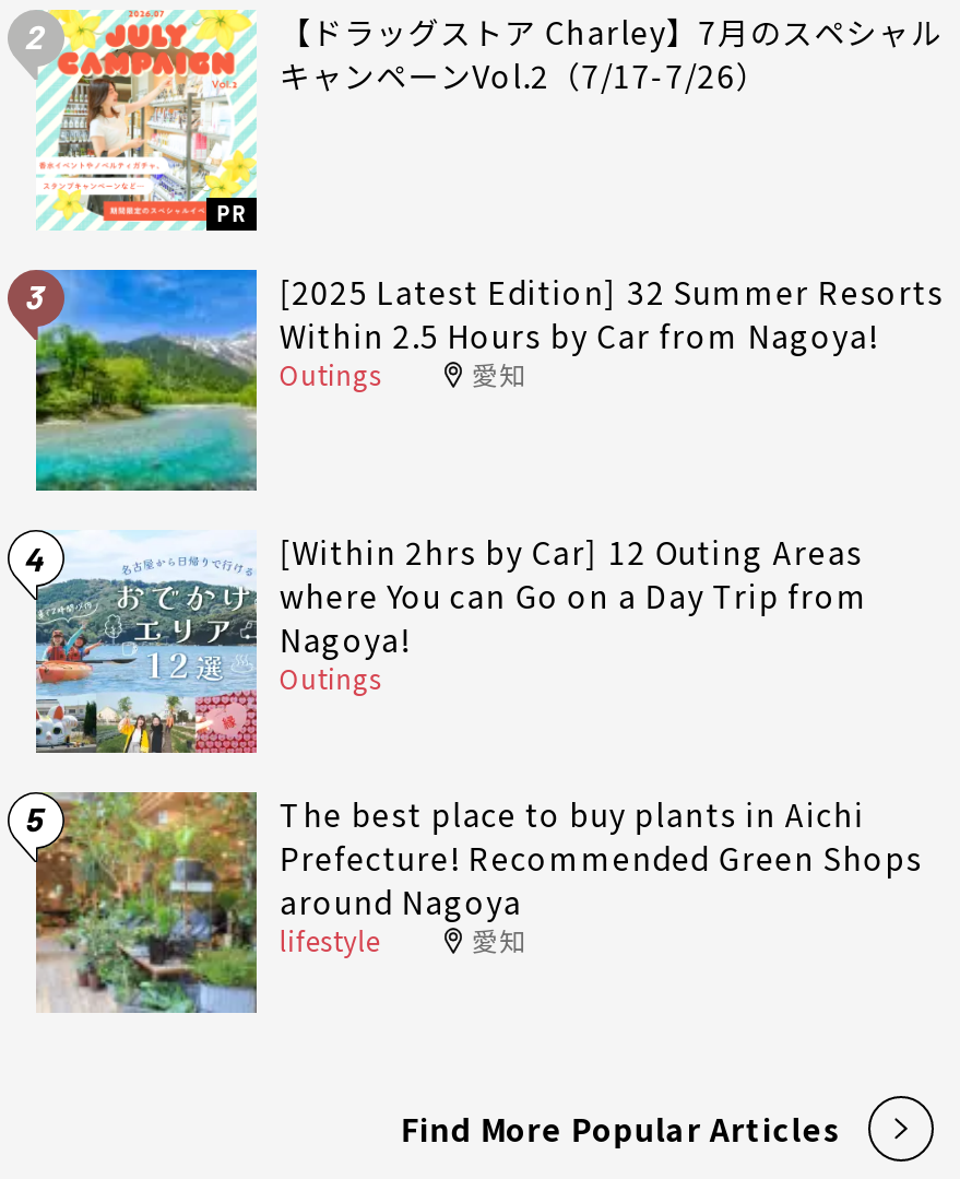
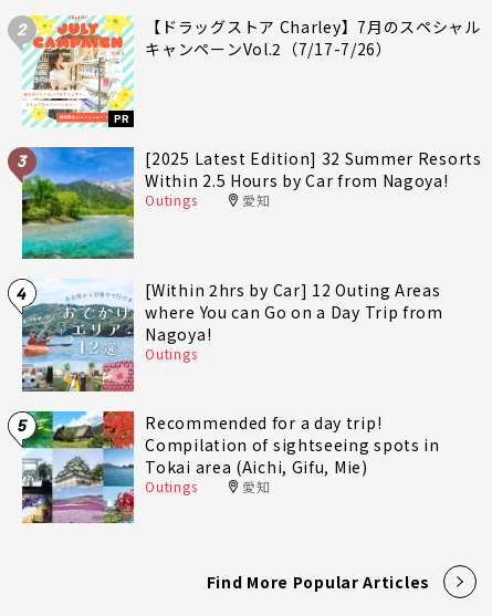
- [image]
- The best place to buy plants in Aichi
- Prefecture! Recommended Green Shops
- around Nagoya
- lifestyle
+ [image]
+ Recommended for a day trip!
+ Compilation of sightseeing spots in
+ Tokai area (Aichi, Gifu, Mie)
+ Outings
